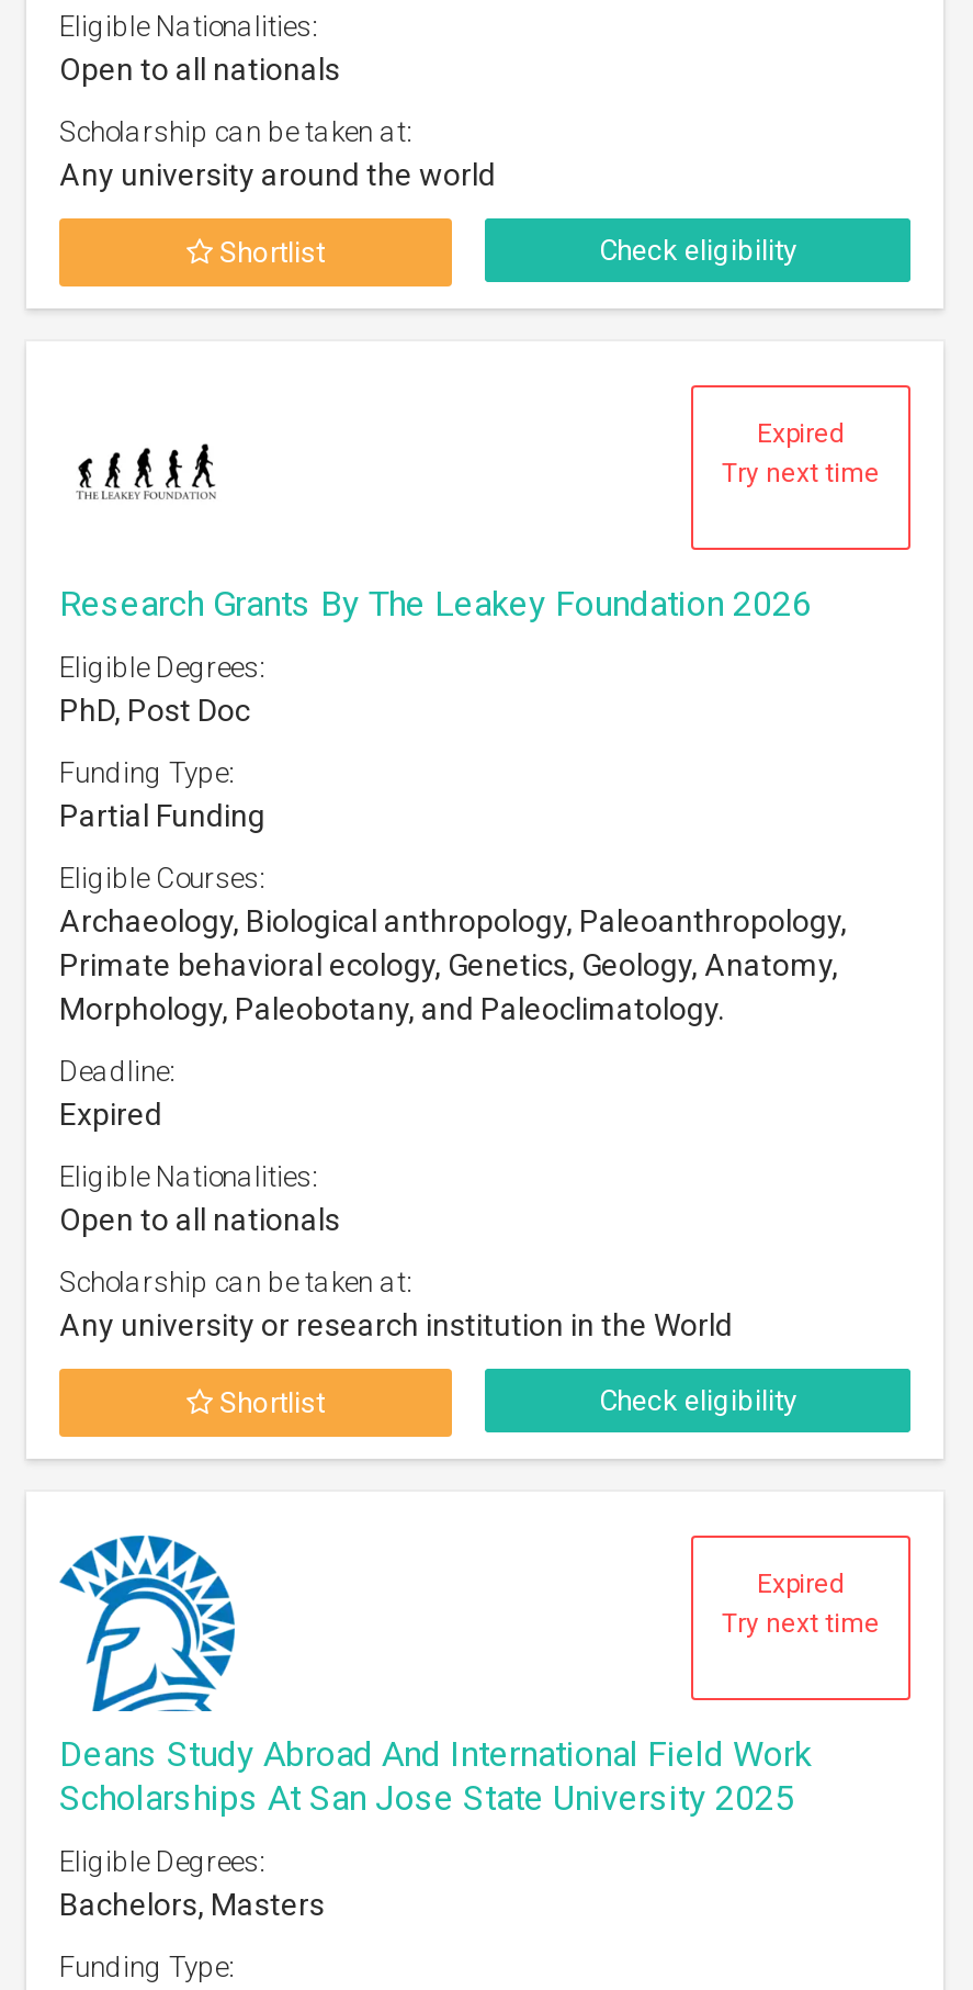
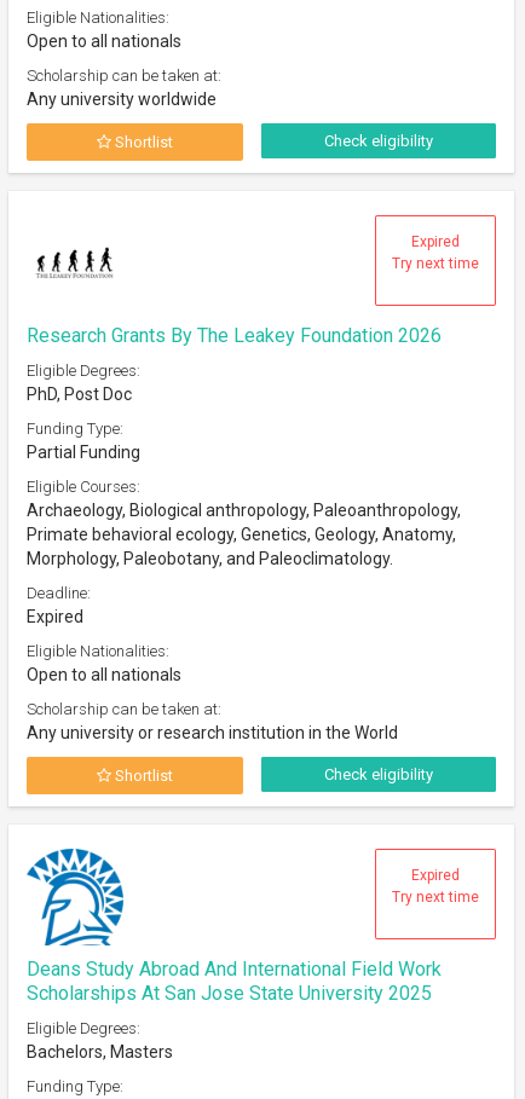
- Any university around the world
+ Any university worldwide
